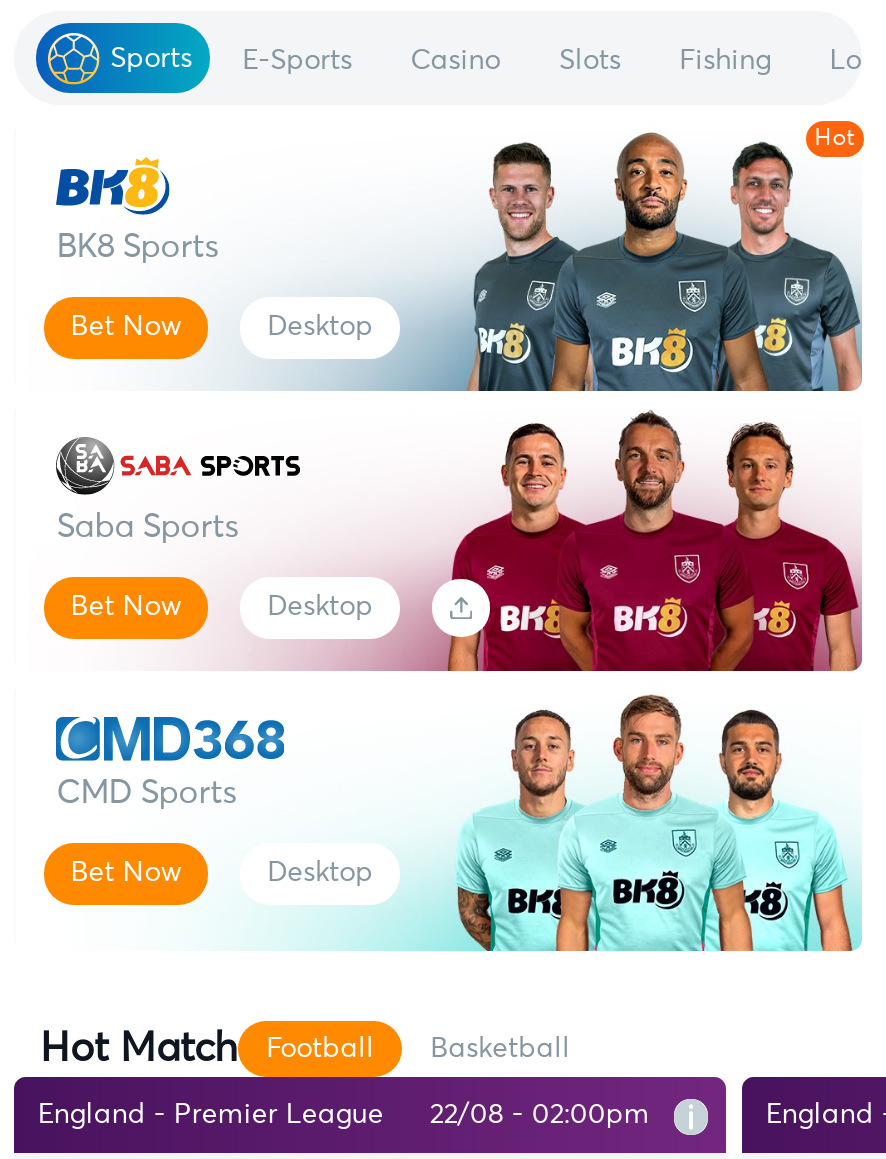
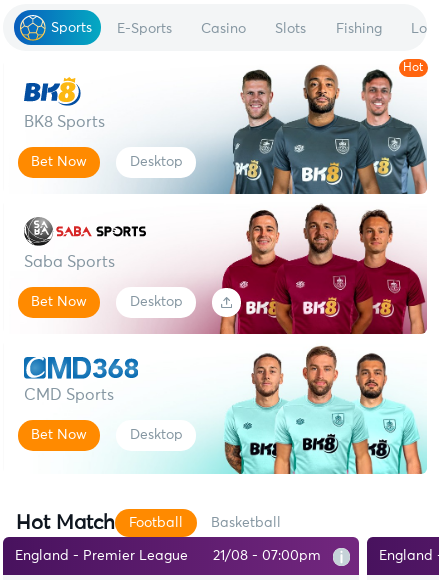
- England - Premier League 22/08 - 02:00pm
+ England - Premier League 21/08 - 07:00pm
